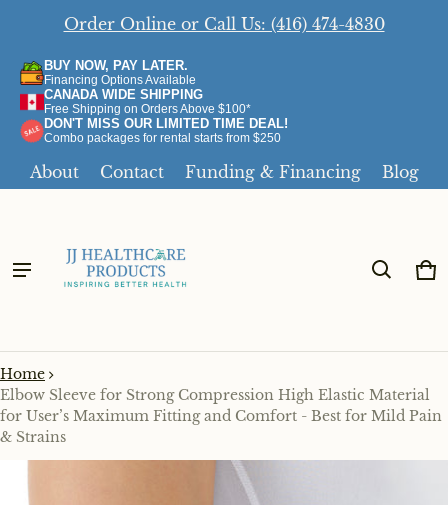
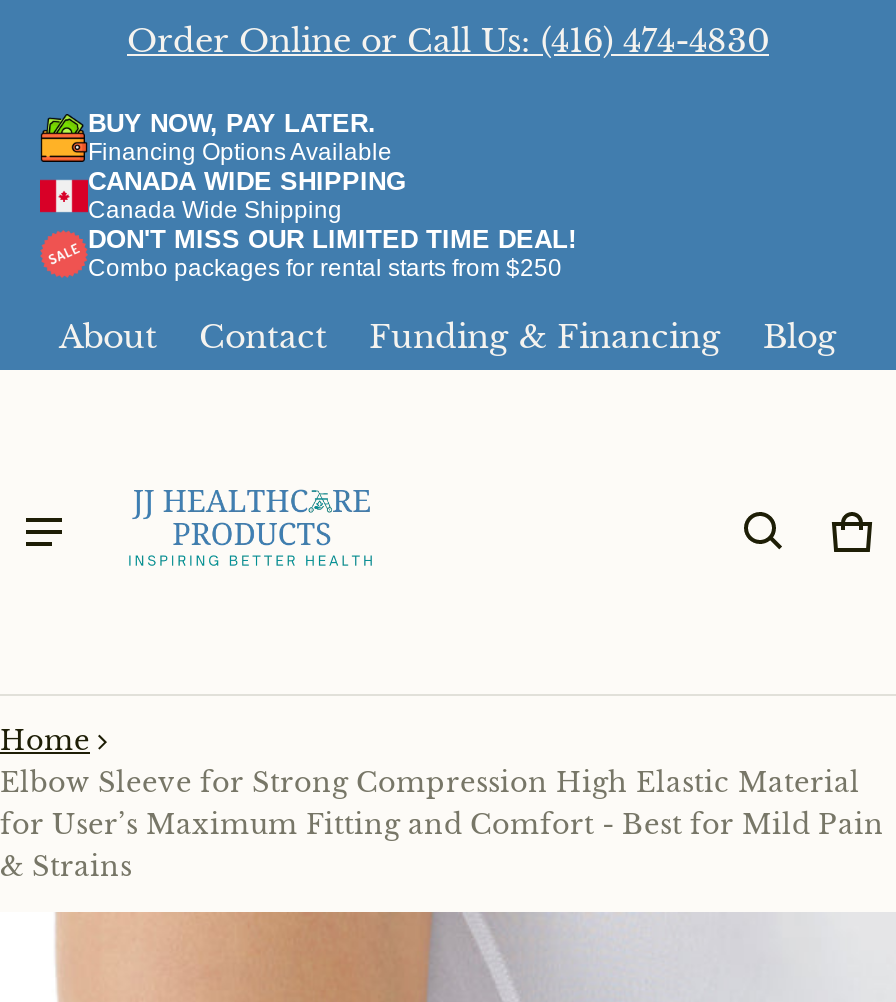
- Free Shipping on Orders Above $100*
+ Canada Wide Shipping
